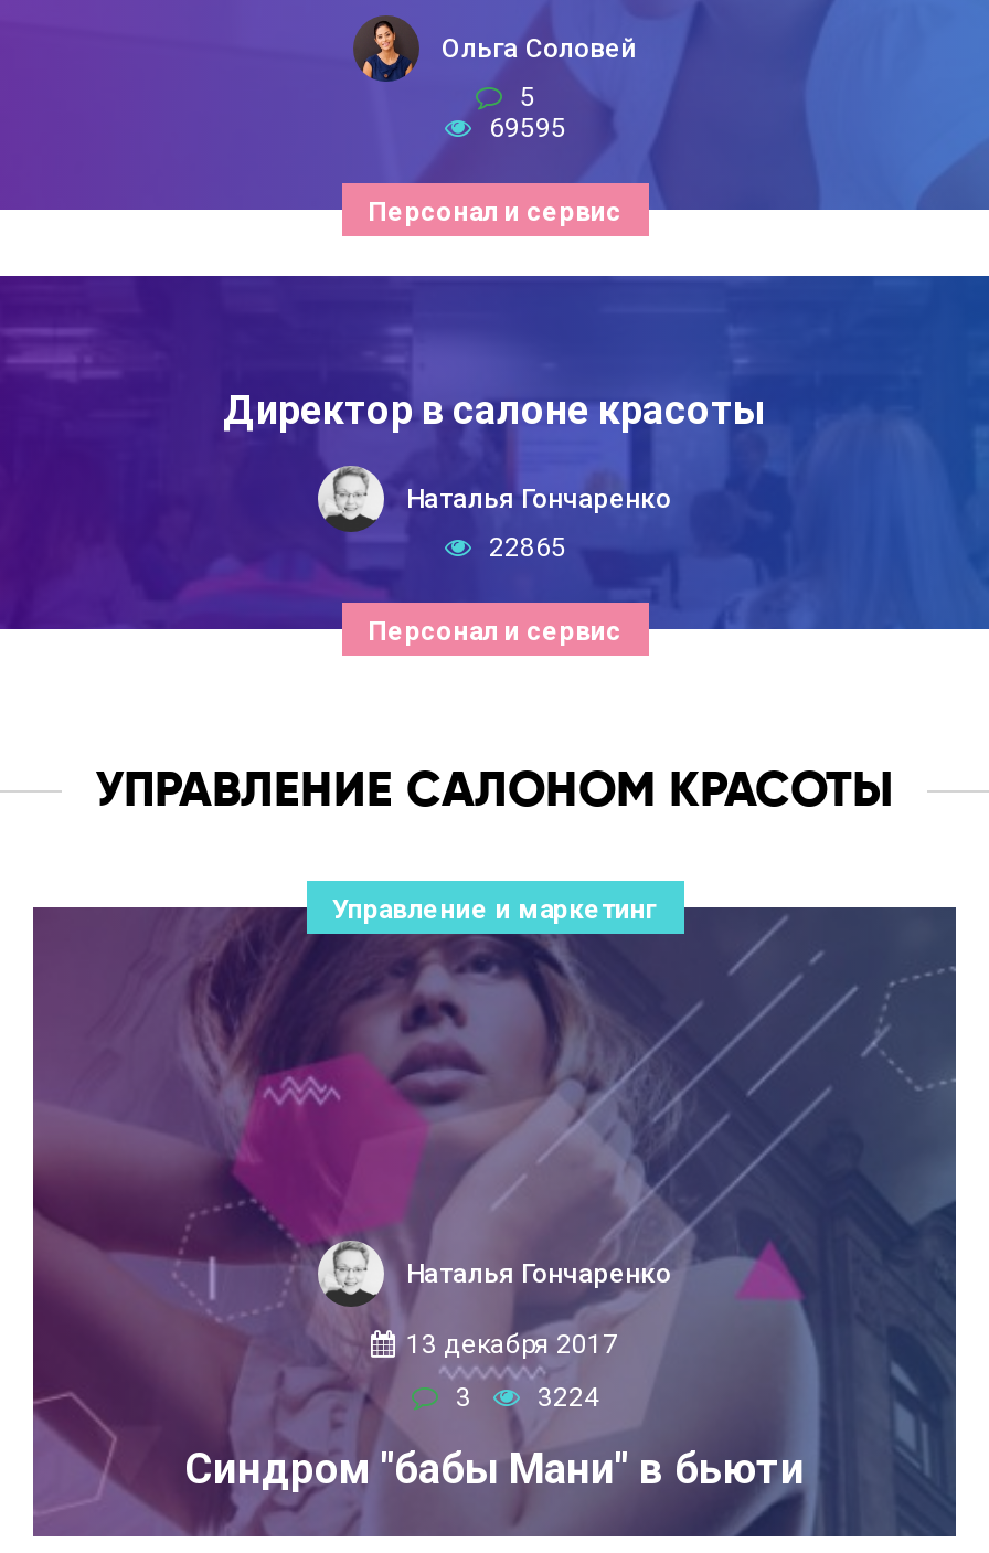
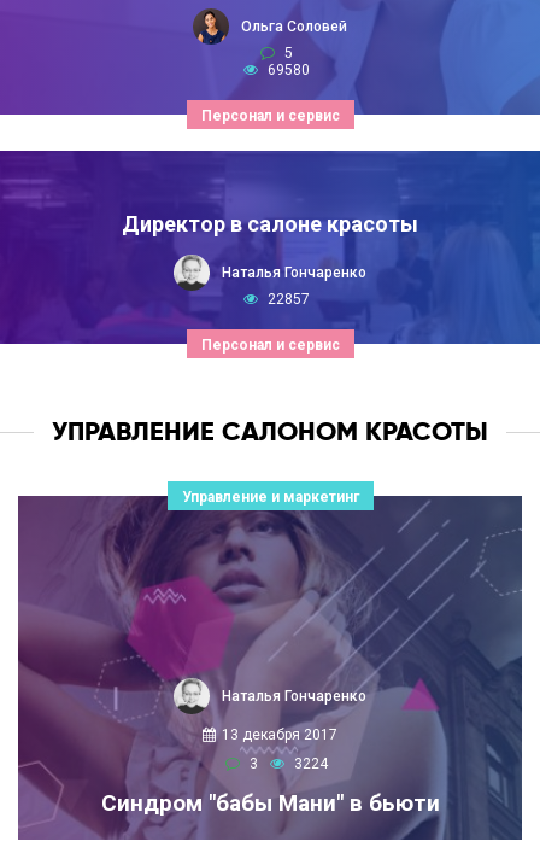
- 69595
+ 69580

- 22865
+ 22857
